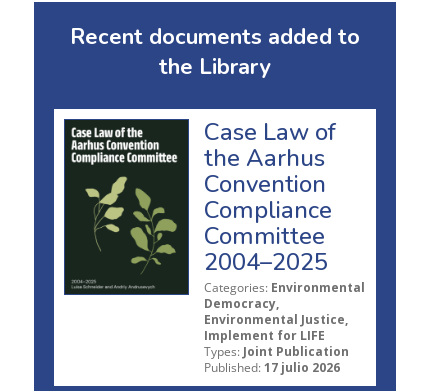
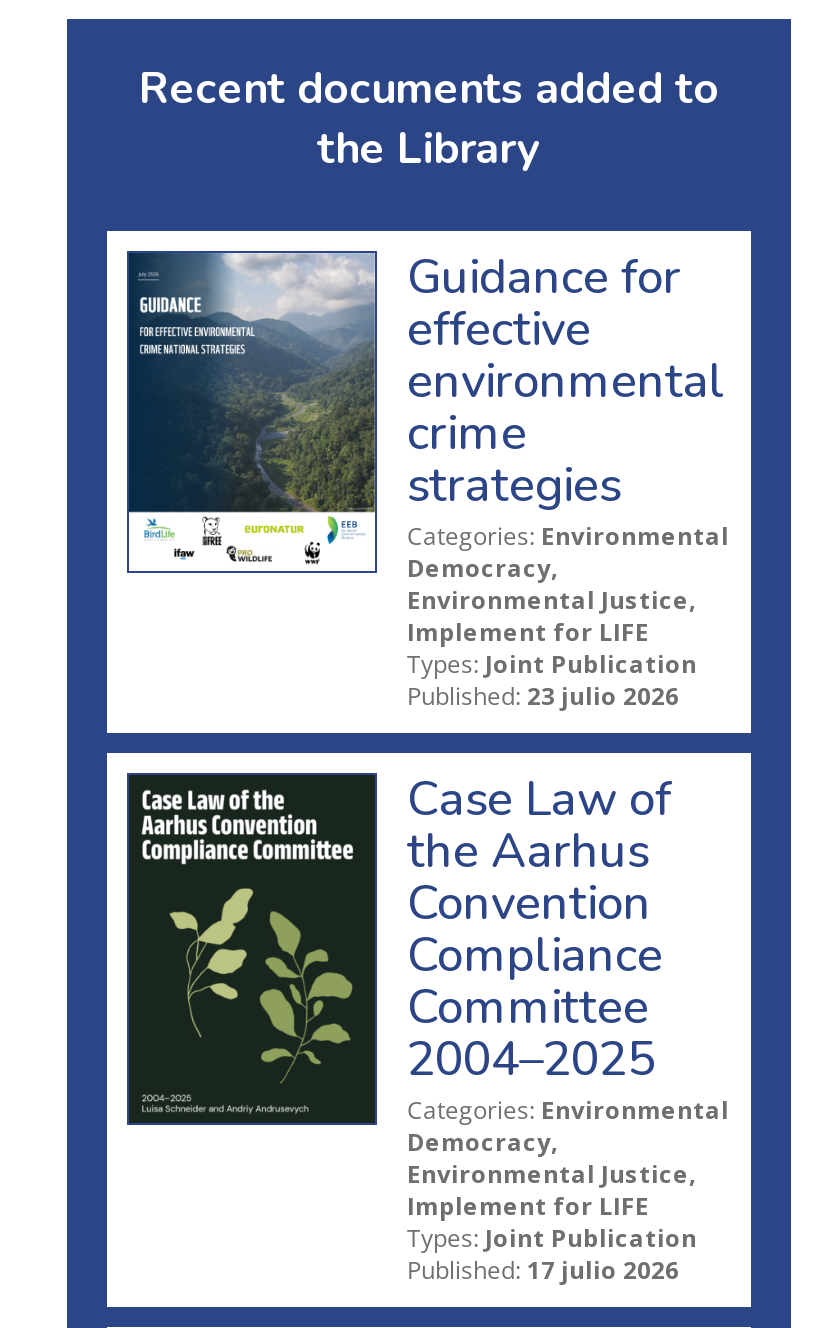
+ [image]
+ Guidance for
+ effective
+ environmental
+ crime
+ strategies
+ Categories: Environmental
+ Democracy,
+ Environmental Justice,
+ Implement for LIFE
+ Types: Joint Publication
+ Published: 23 julio 2026
